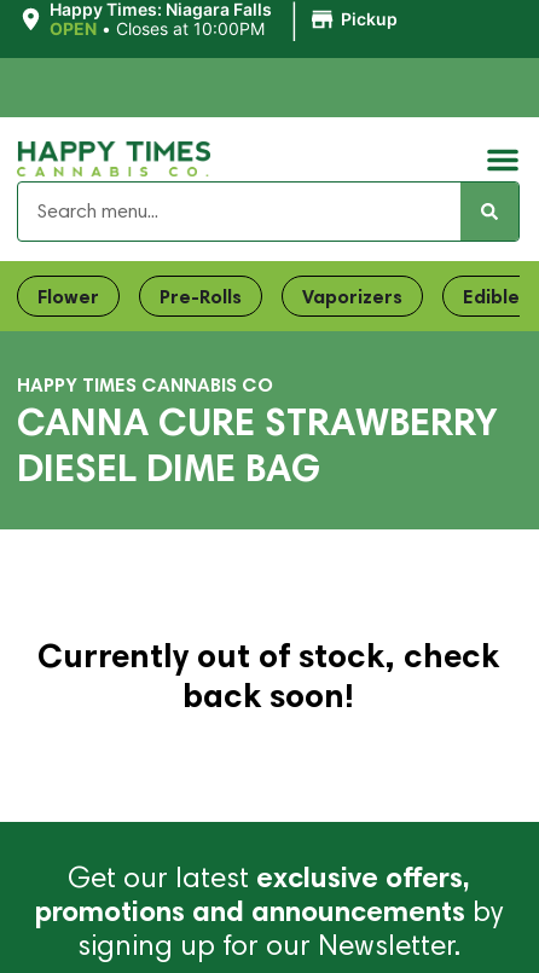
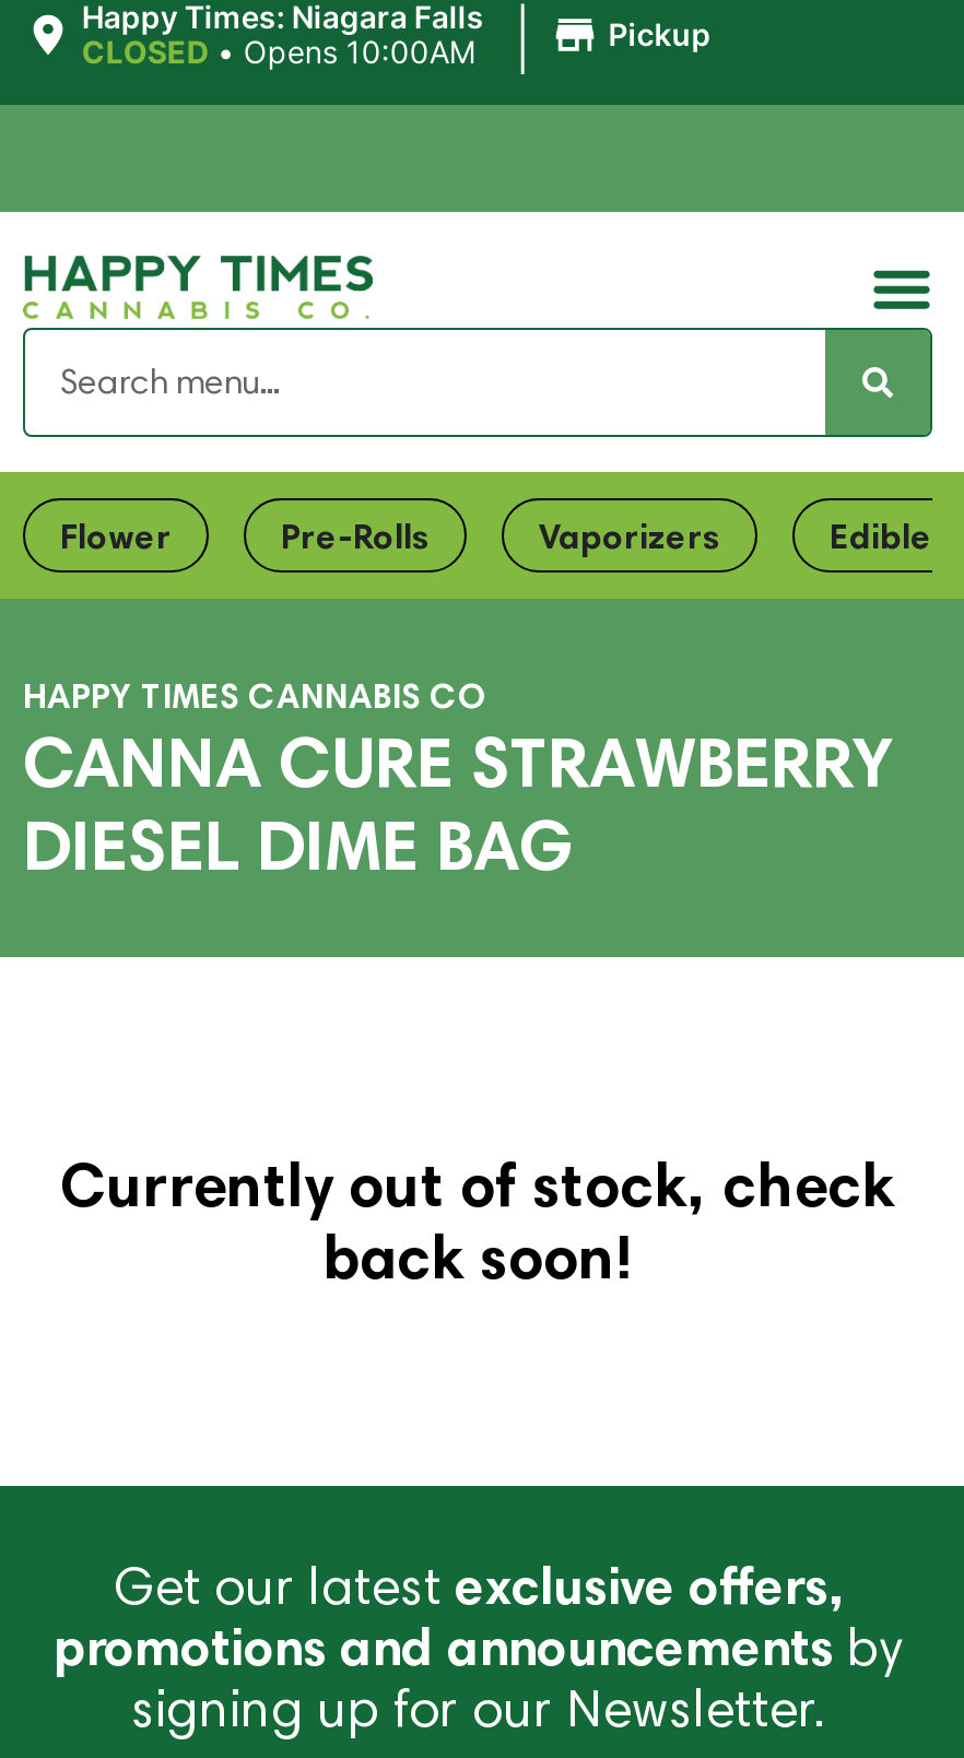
- OPEN • Closes at 10:00PM
+ CLOSED • Opens 10:00AM
